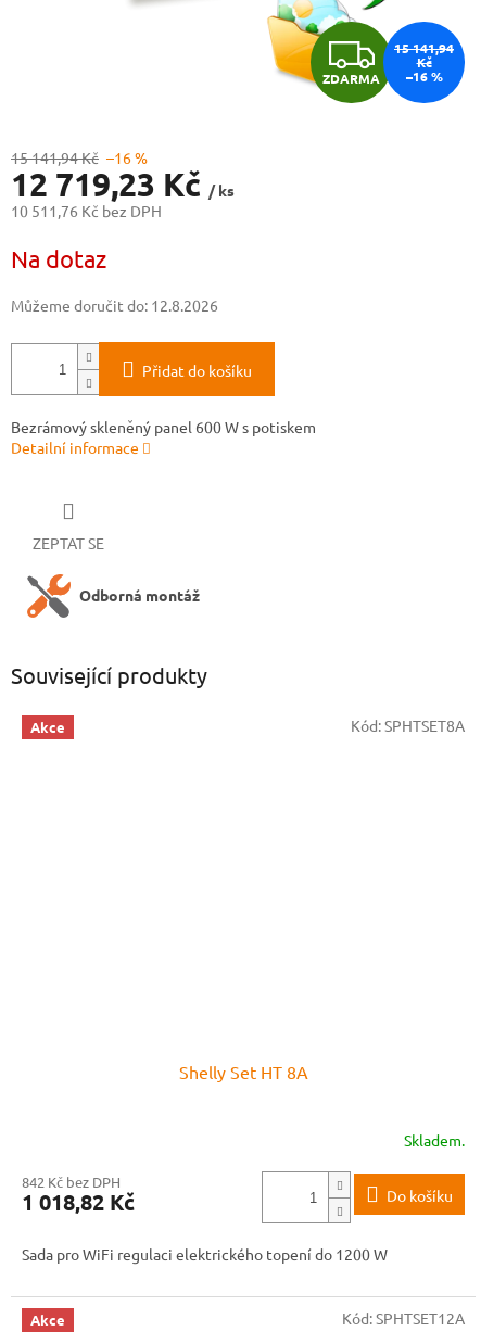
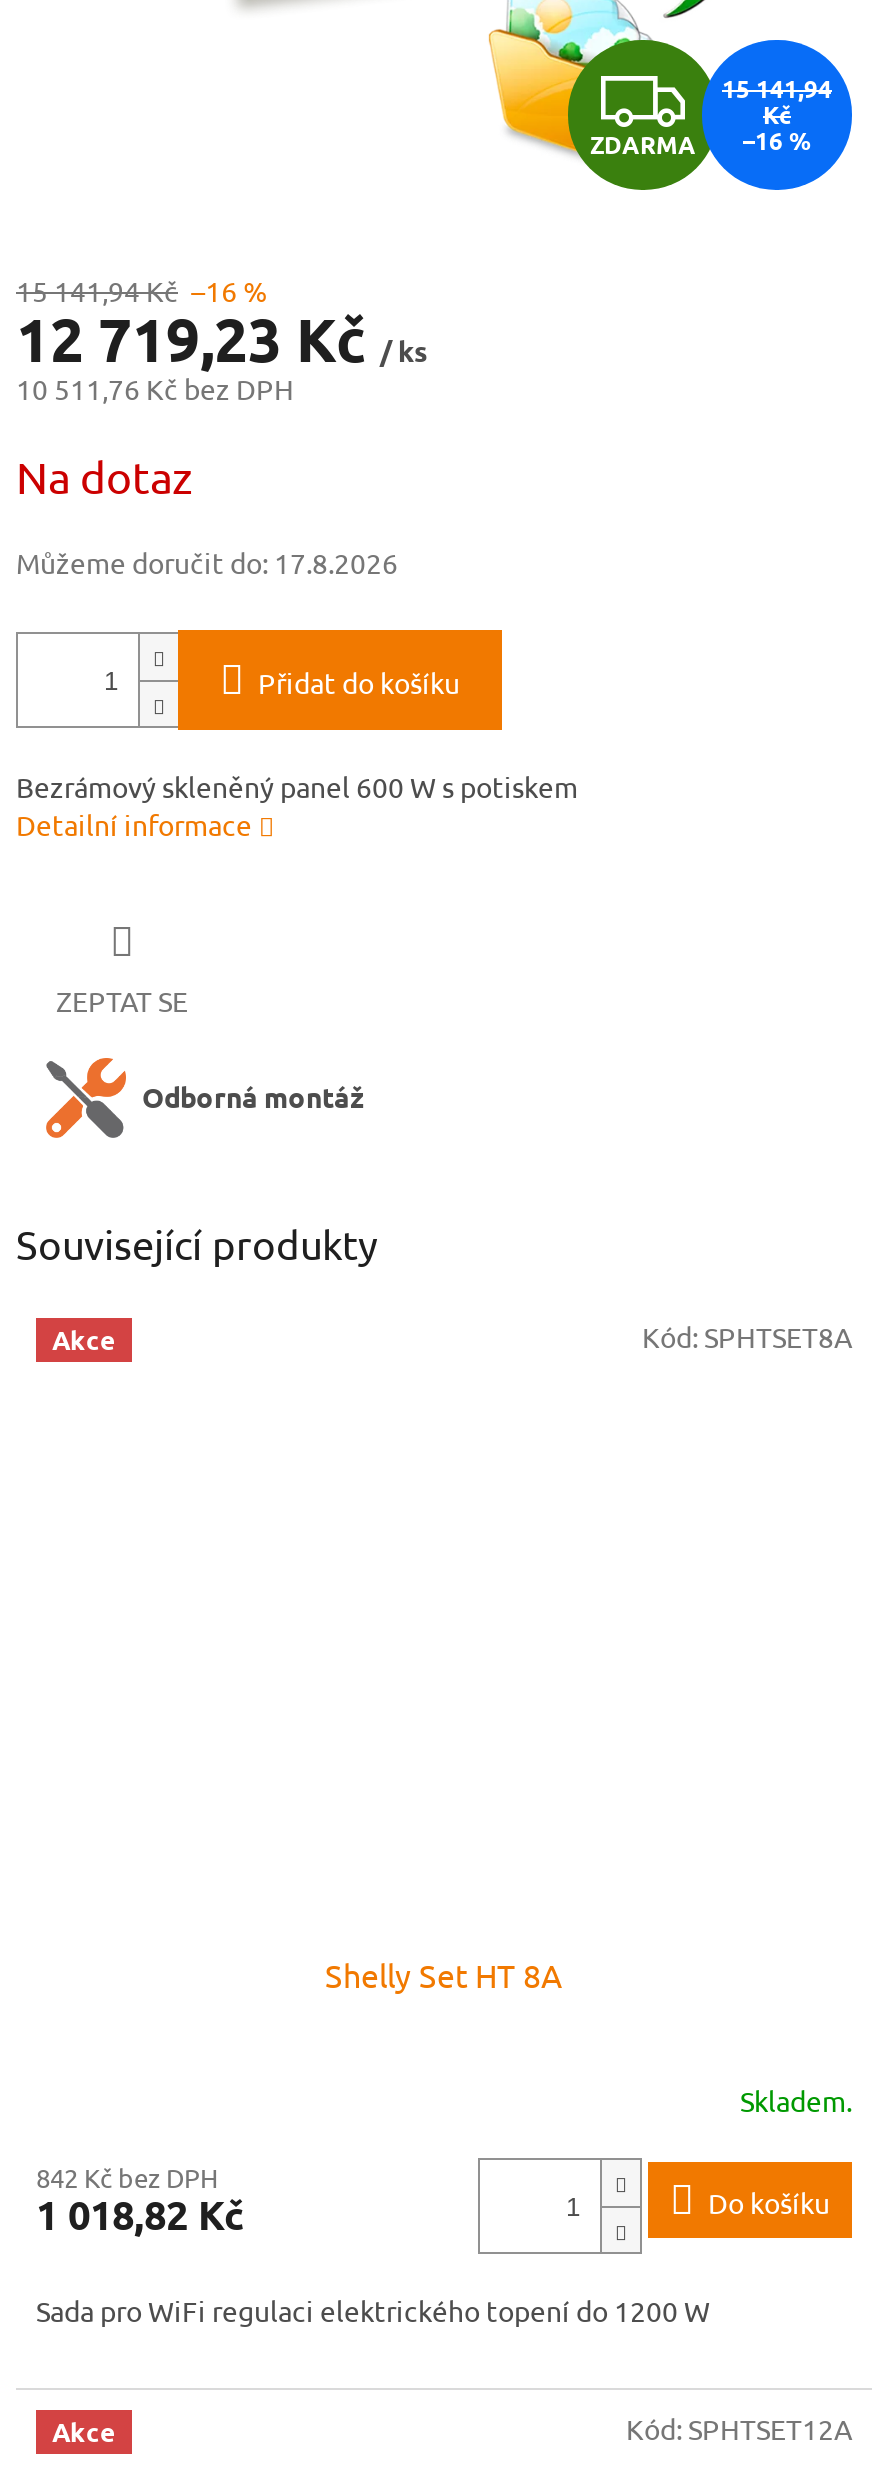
- Můžeme doručit do: 12.8.2026
+ Můžeme doručit do: 17.8.2026
